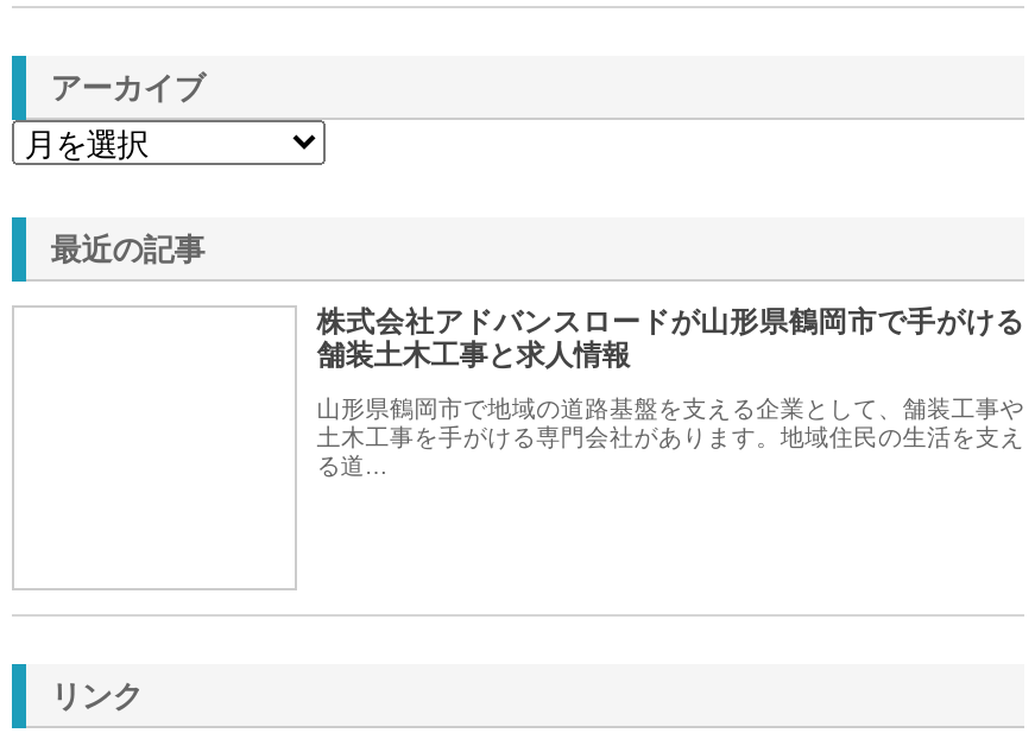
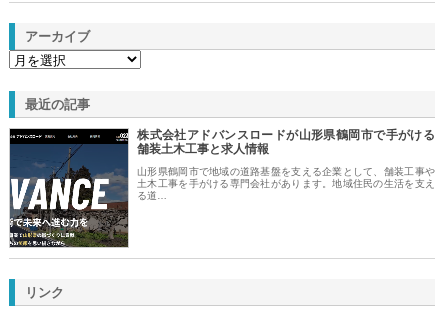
+ [image]
